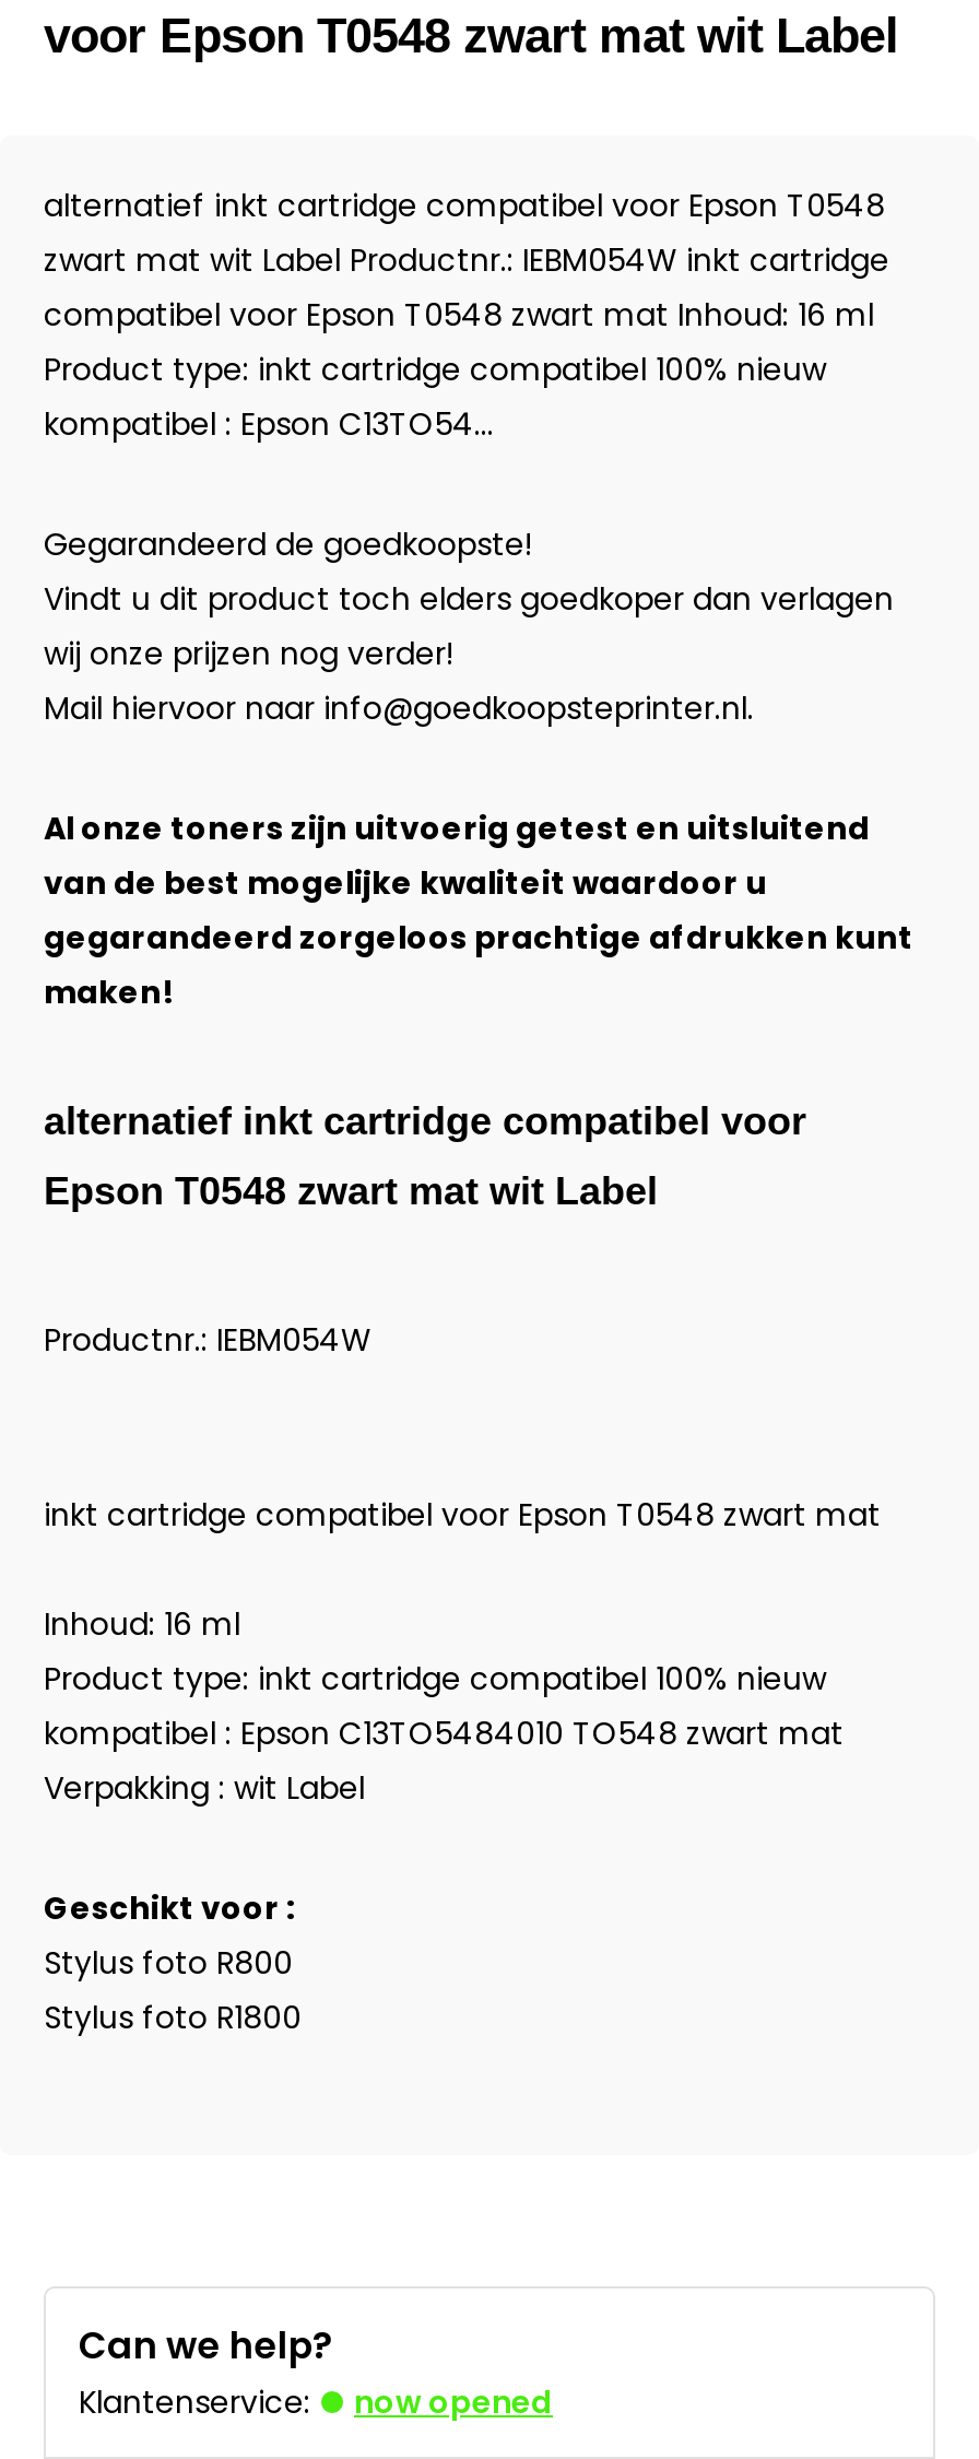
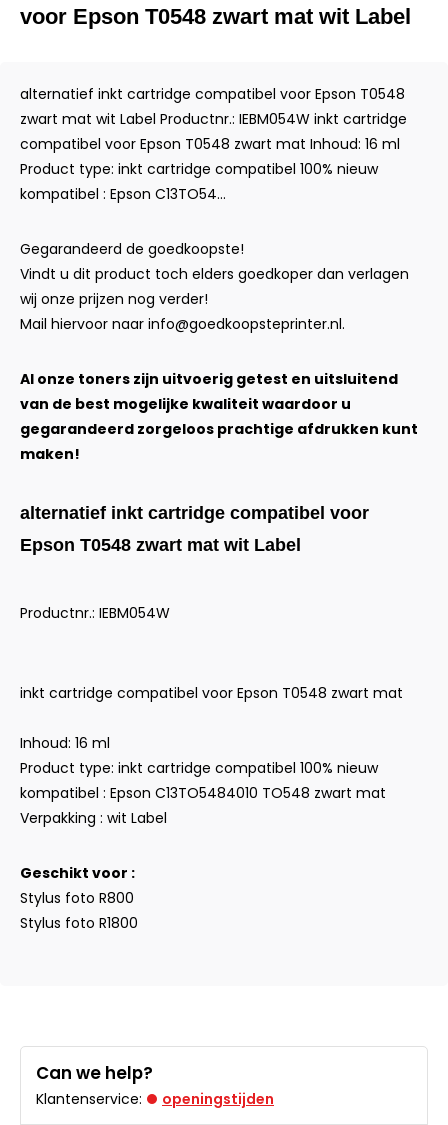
- now opened
+ openingstijden
